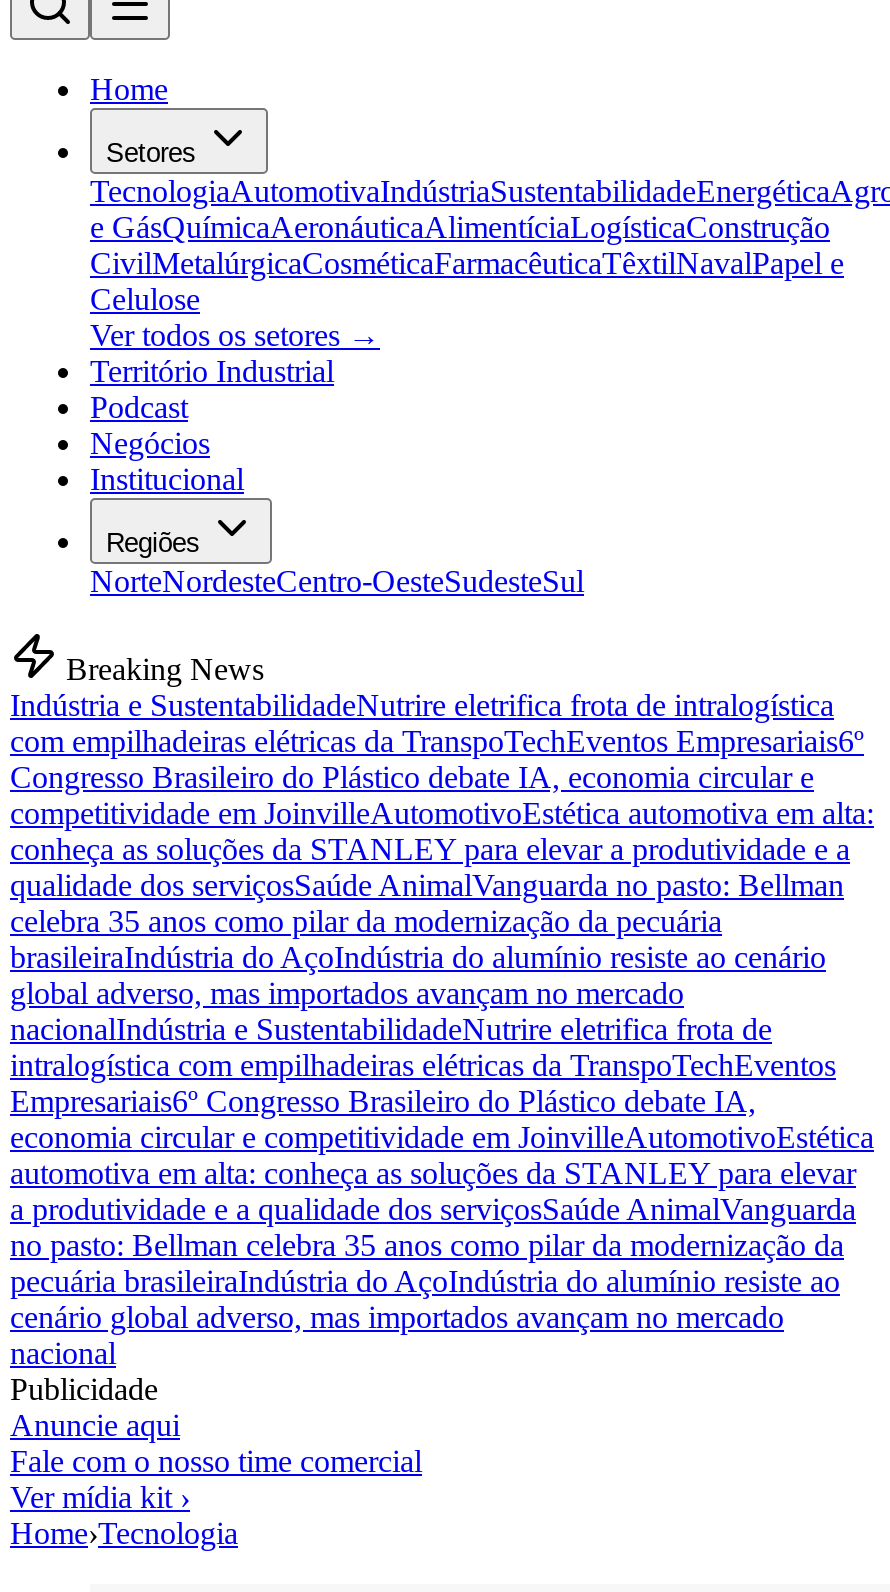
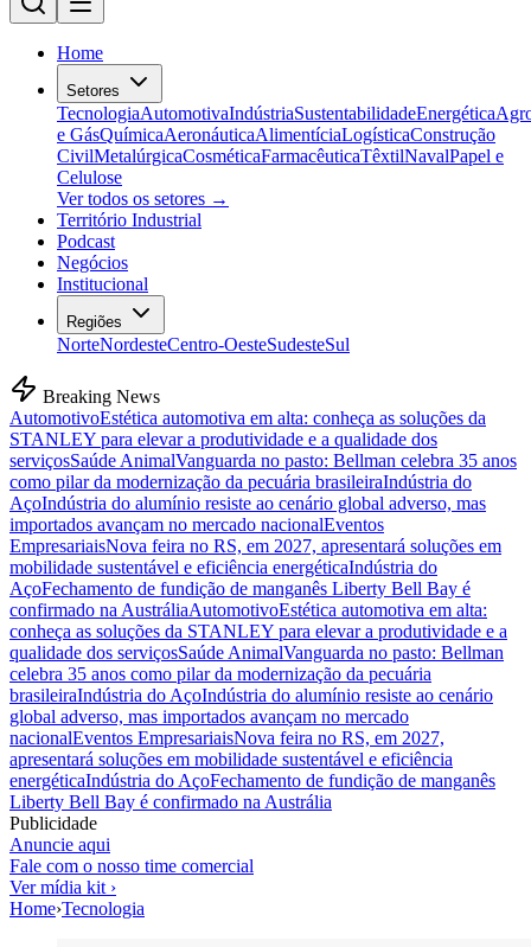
- Indústria e SustentabilidadeNutrire eletrifica frota de intralogística
- com empilhadeiras elétricas da TranspoTechEventos Empresariais6º
- Congresso Brasileiro do Plástico debate IA, economia circular e
- competitividade em JoinvilleAutomotivoEstética automotiva em alta:
+ AutomotivoEstética automotiva em alta: conheça as soluções da
+ STANLEY para elevar a produtividade e a qualidade dos
+ serviçosSaúde AnimalVanguarda no pasto: Bellman celebra 35 anos
+ como pilar da modernização da pecuária brasileiraIndústria do
+ AçoIndústria do alumínio resiste ao cenário global adverso, mas
+ importados avançam no mercado nacionalEventos
+ EmpresariaisNova feira no RS, em 2027, apresentará soluções em
+ mobilidade sustentável e eficiência energéticaIndústria do
+ AçoFechamento de fundição de manganês Liberty Bell Bay é
+ confirmado na AustráliaAutomotivoEstética automotiva em alta:

moved down: conheça as soluções da STANLEY para elevar a produtividade e a | qualidade dos serviçosSaúde AnimalVanguarda no pasto: Bellman | celebra 35 anos como pilar da modernização da pecuária | brasileiraIndústria do AçoIndústria do alumínio resiste ao cenário | global adverso, mas importados avançam no mercado

- nacionalIndústria e SustentabilidadeNutrire eletrifica frota de
- intralogística com empilhadeiras elétricas da TranspoTechEventos
- Empresariais6º Congresso Brasileiro do Plástico debate IA,
- economia circular e competitividade em JoinvilleAutomotivoEstética
- automotiva em alta: conheça as soluções da STANLEY para elevar
- a produtividade e a qualidade dos serviçosSaúde AnimalVanguarda
- no pasto: Bellman celebra 35 anos como pilar da modernização da
- pecuária brasileiraIndústria do AçoIndústria do alumínio resiste ao
- cenário global adverso, mas importados avançam no mercado
- nacional
+ nacionalEventos EmpresariaisNova feira no RS, em 2027,
+ apresentará soluções em mobilidade sustentável e eficiência
+ energéticaIndústria do AçoFechamento de fundição de manganês
+ Liberty Bell Bay é confirmado na Austrália
